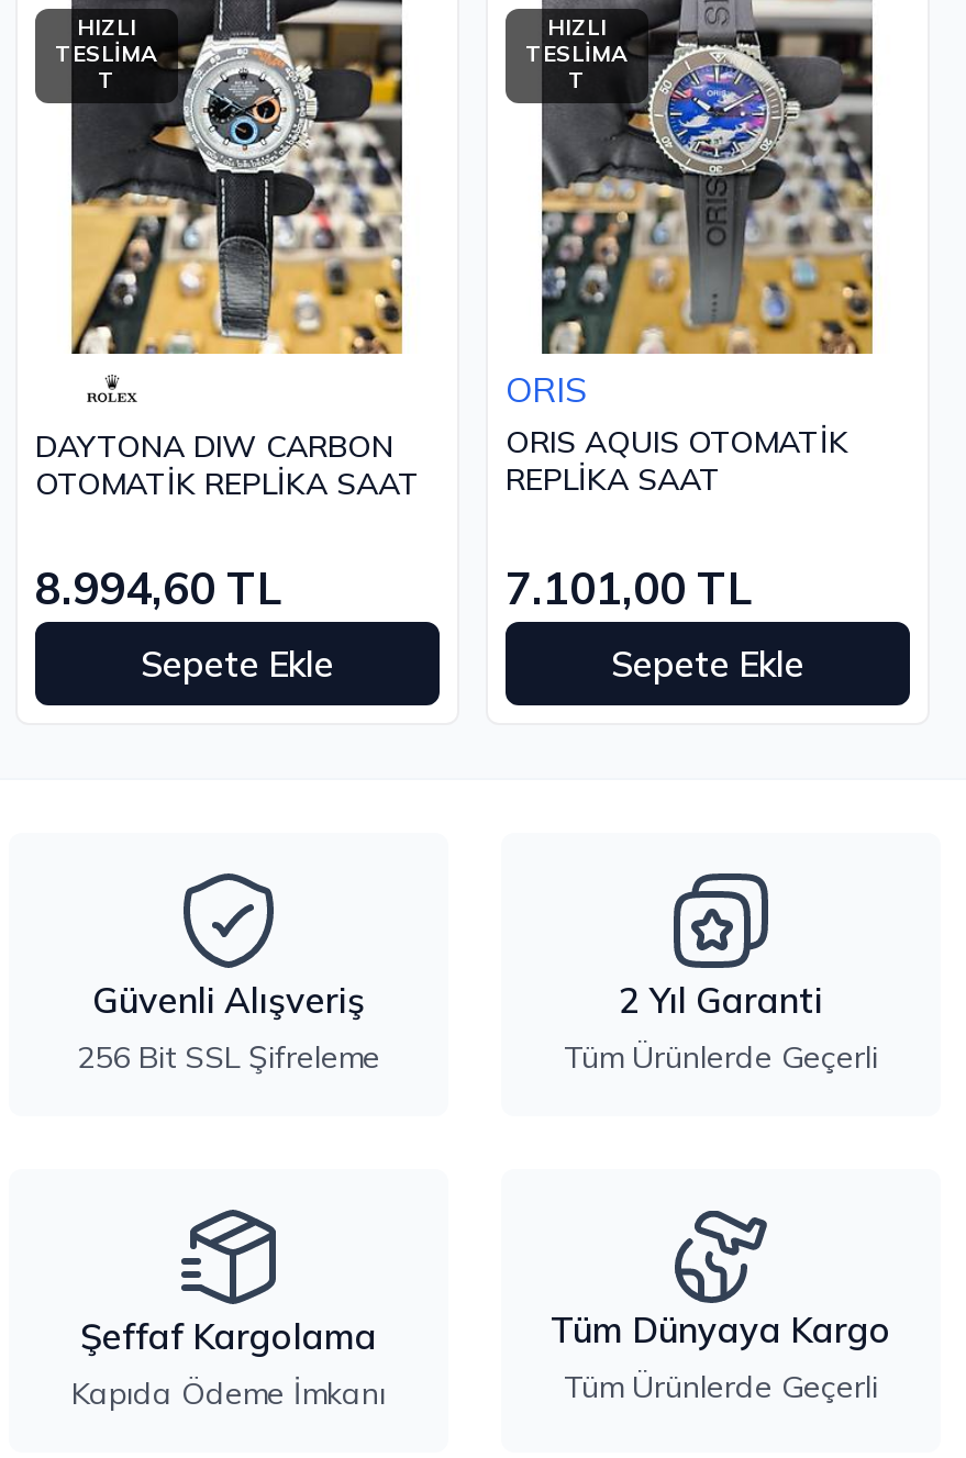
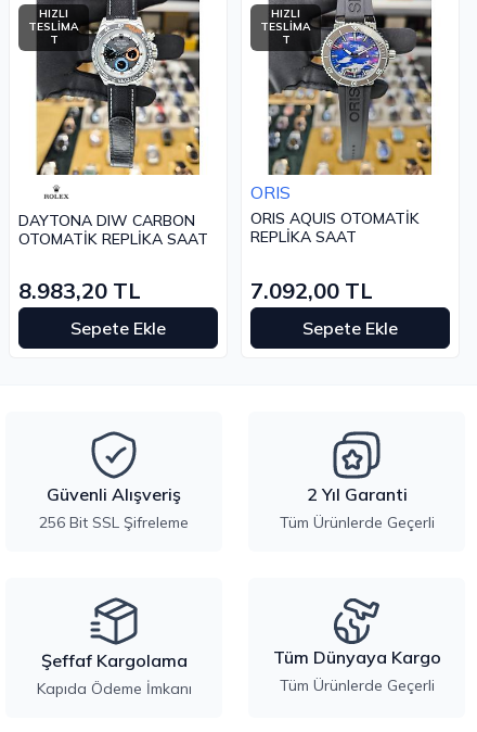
- 8.994,60 TL
+ 8.983,20 TL

- 7.101,00 TL
+ 7.092,00 TL
